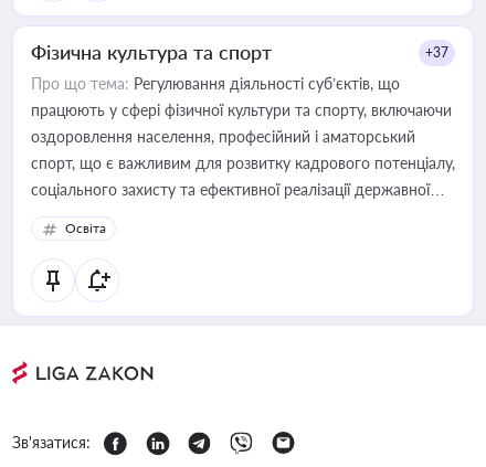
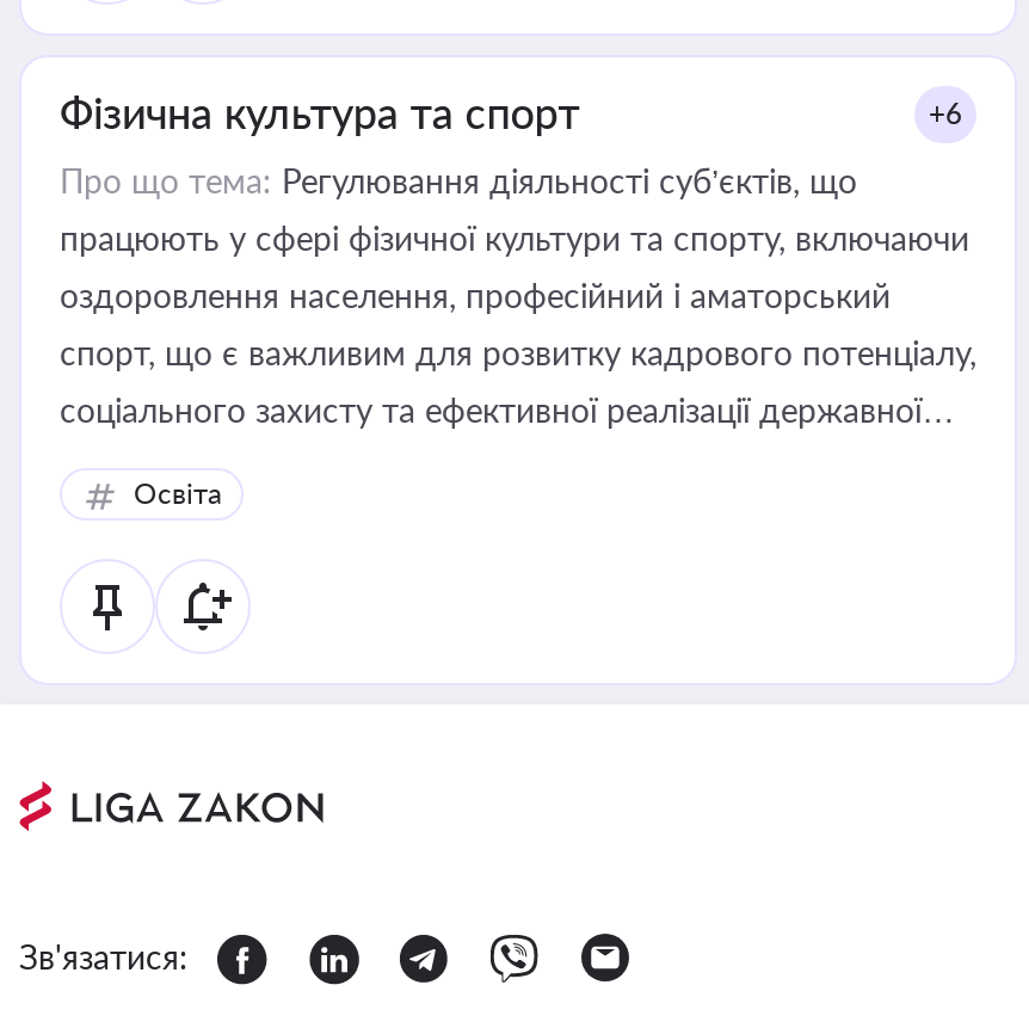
- +37
+ +6
